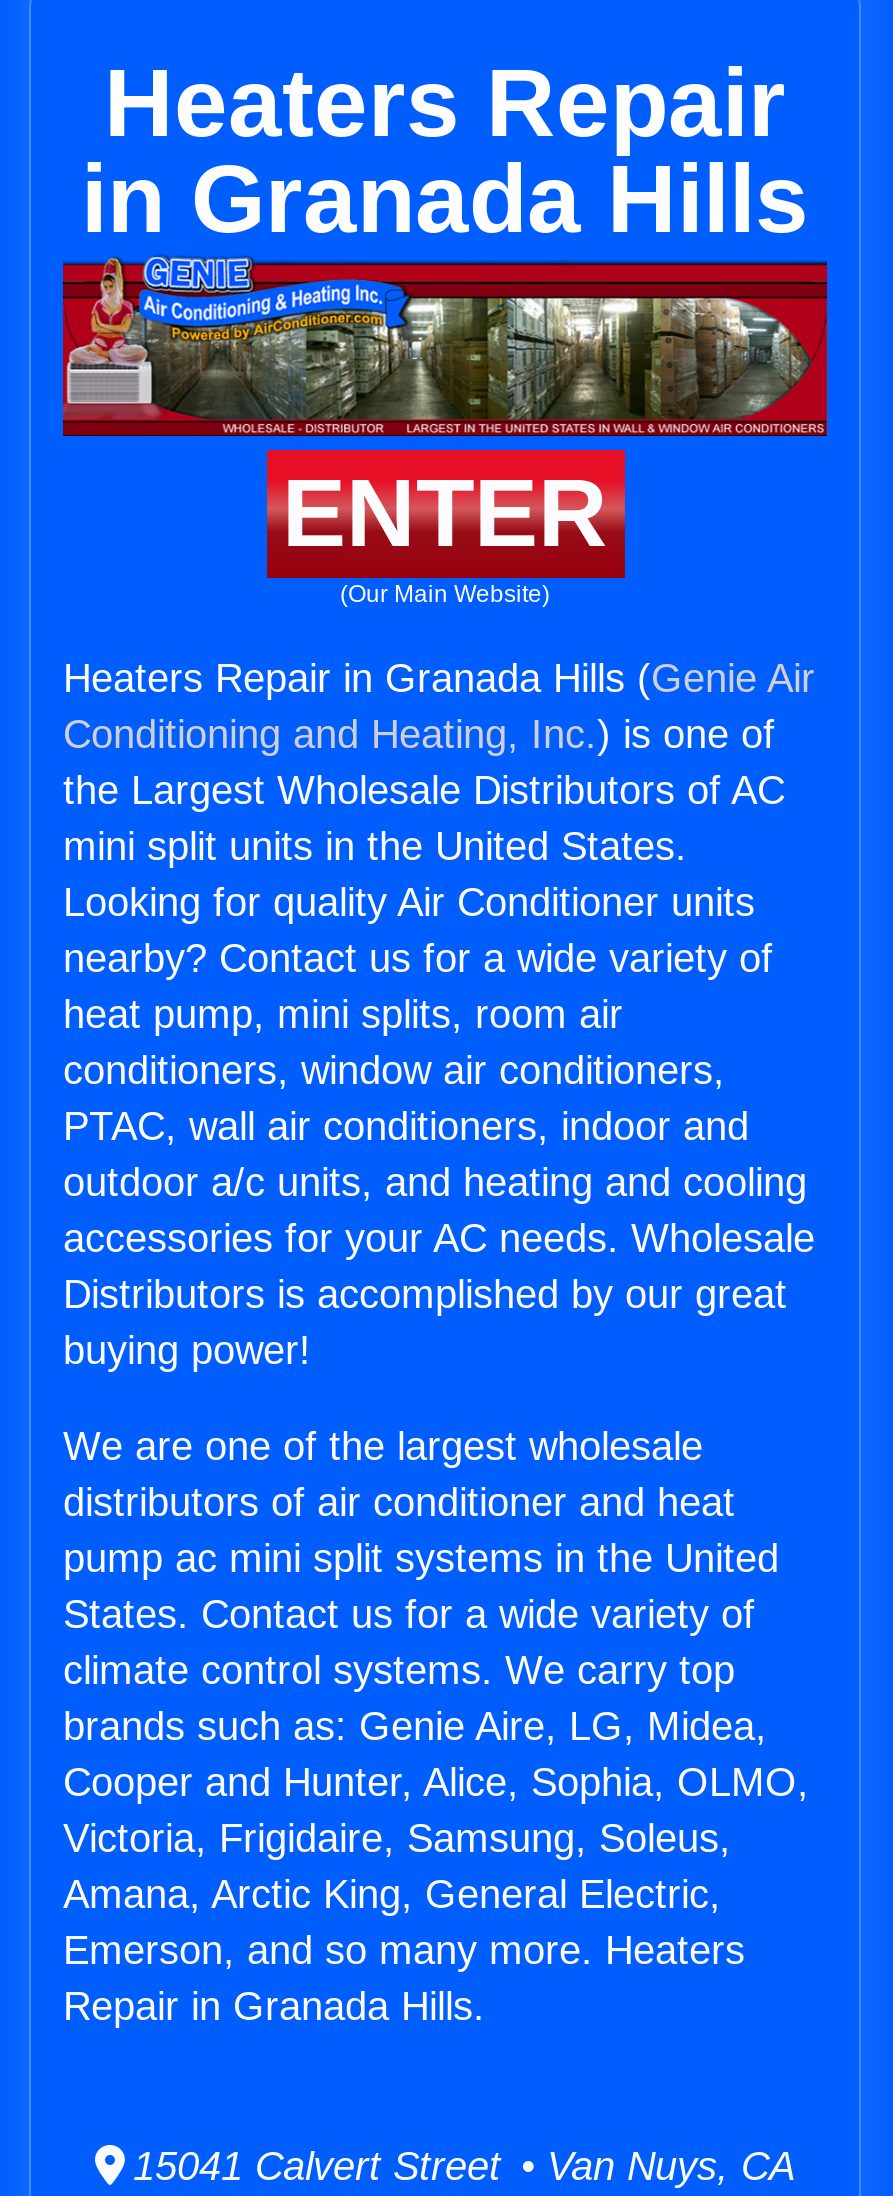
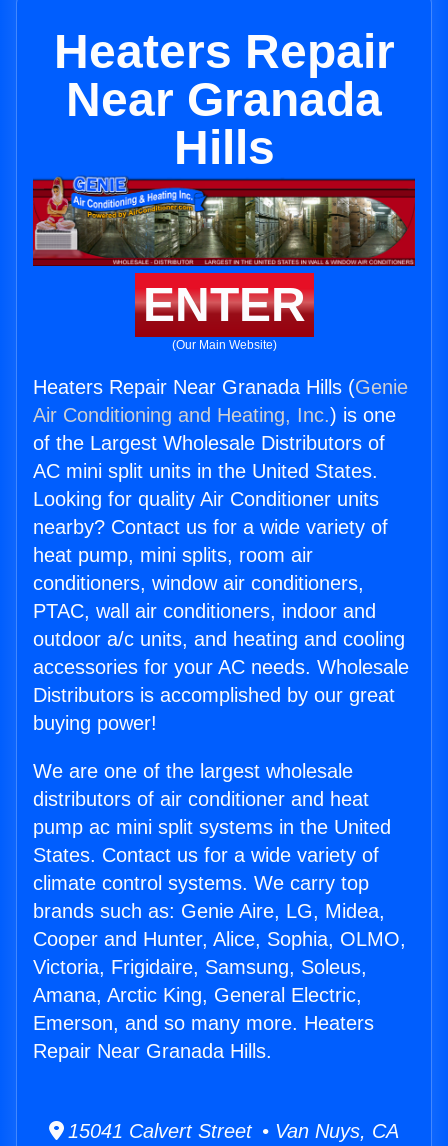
- in Granada Hills
+ Near Granada
+ Hills

- Heaters Repair in Granada Hills (Genie Air
- Conditioning and Heating, Inc.) is one of
- the Largest Wholesale Distributors of AC
- mini split units in the United States.
+ Heaters Repair Near Granada Hills (Genie
+ Air Conditioning and Heating, Inc.) is one
+ of the Largest Wholesale Distributors of
+ AC mini split units in the United States.

- Repair in Granada Hills.
+ Repair Near Granada Hills.
